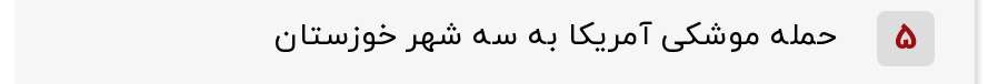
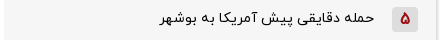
- حمله موشکی آمریکا به سه شهر خوزستان
+ حمله دقایقی پیش آمریکا به بوشهر
